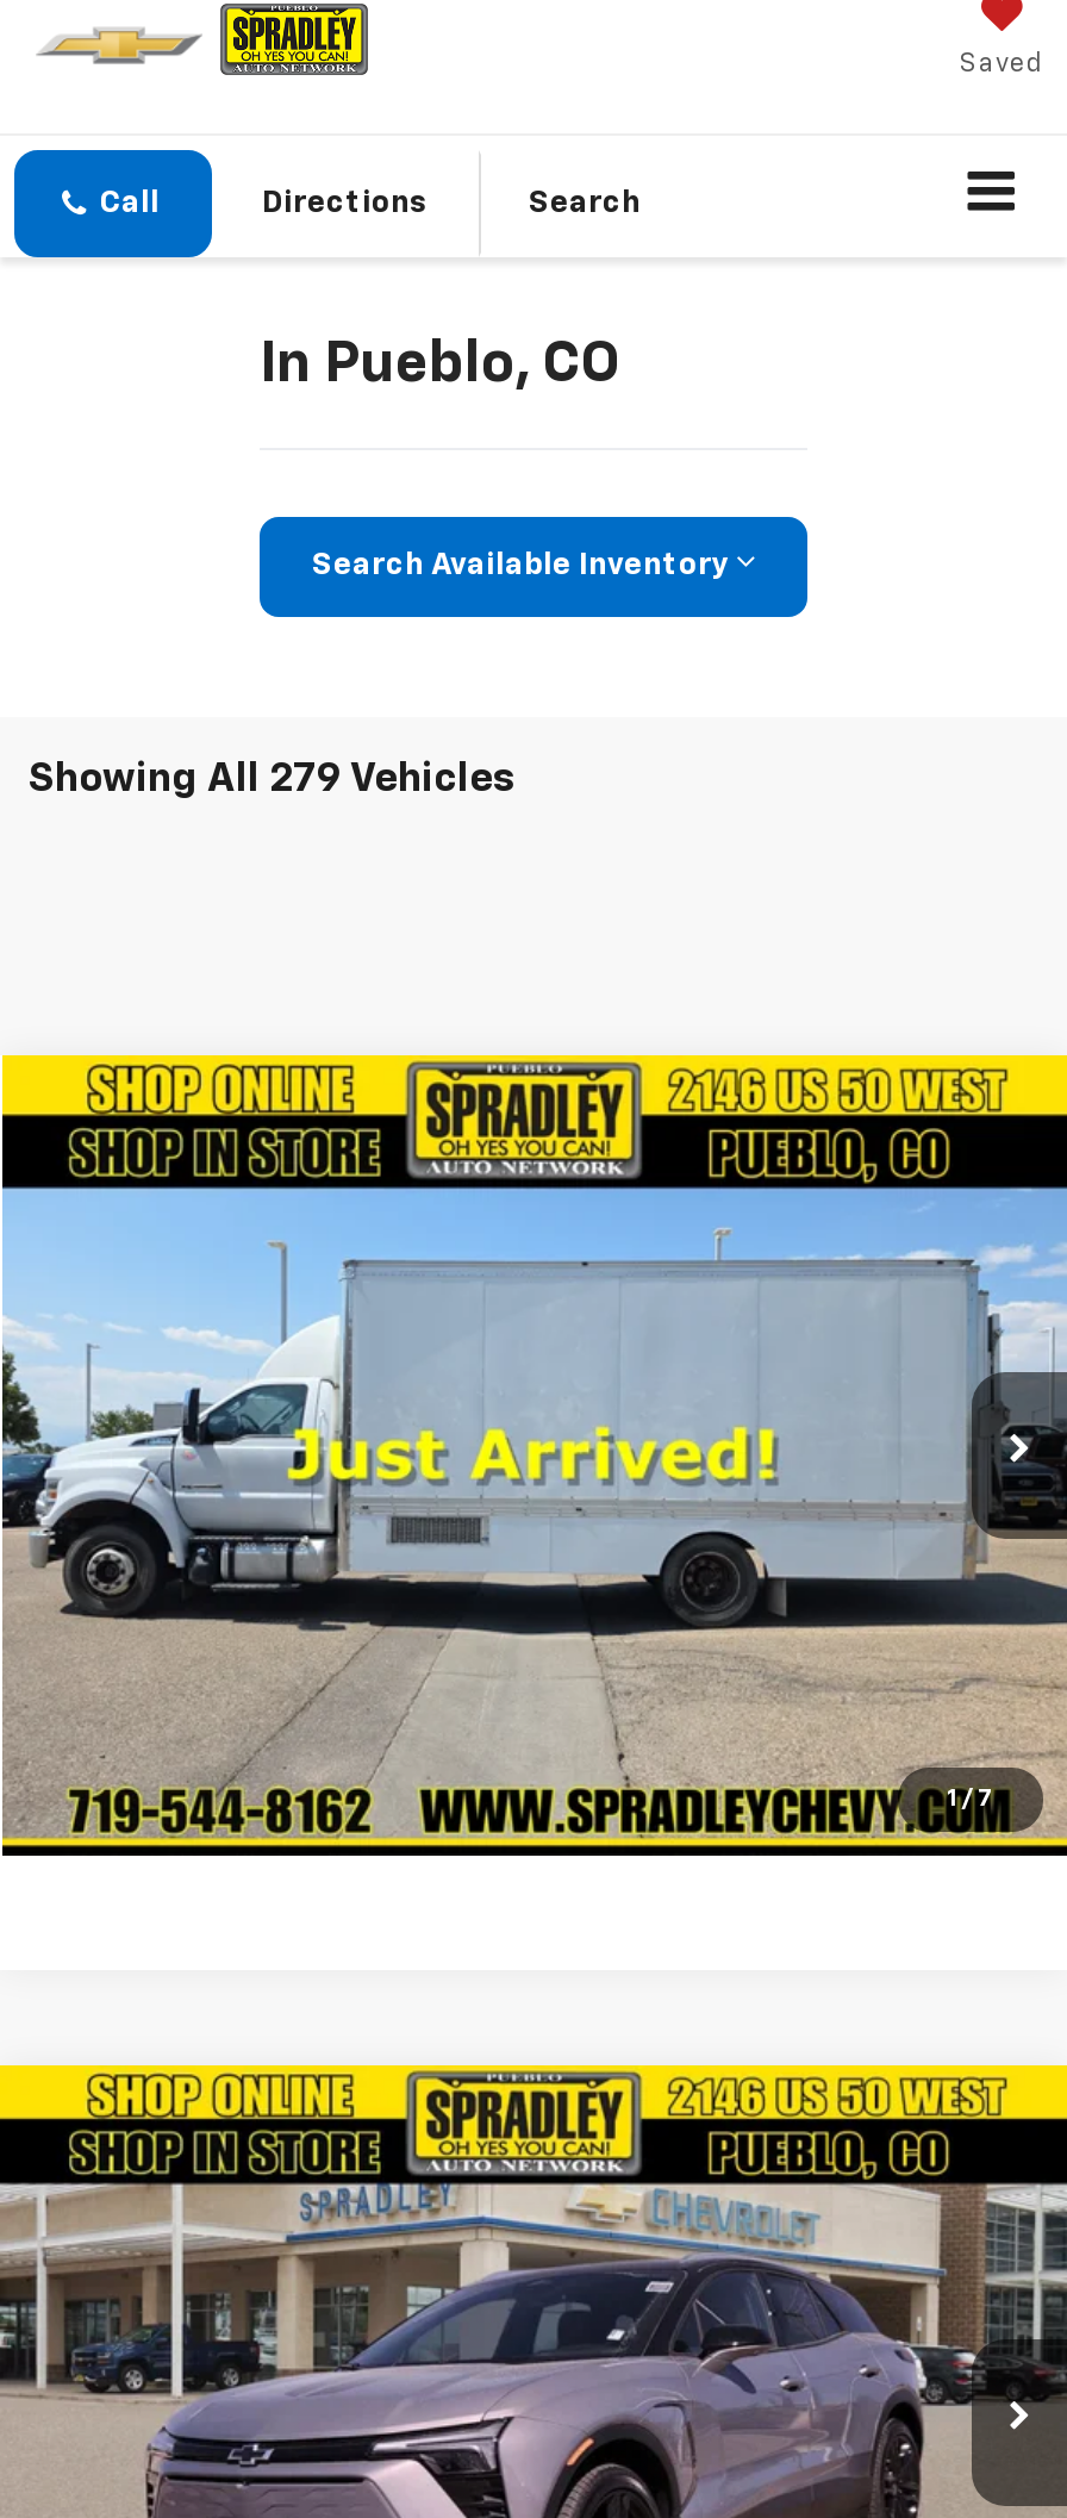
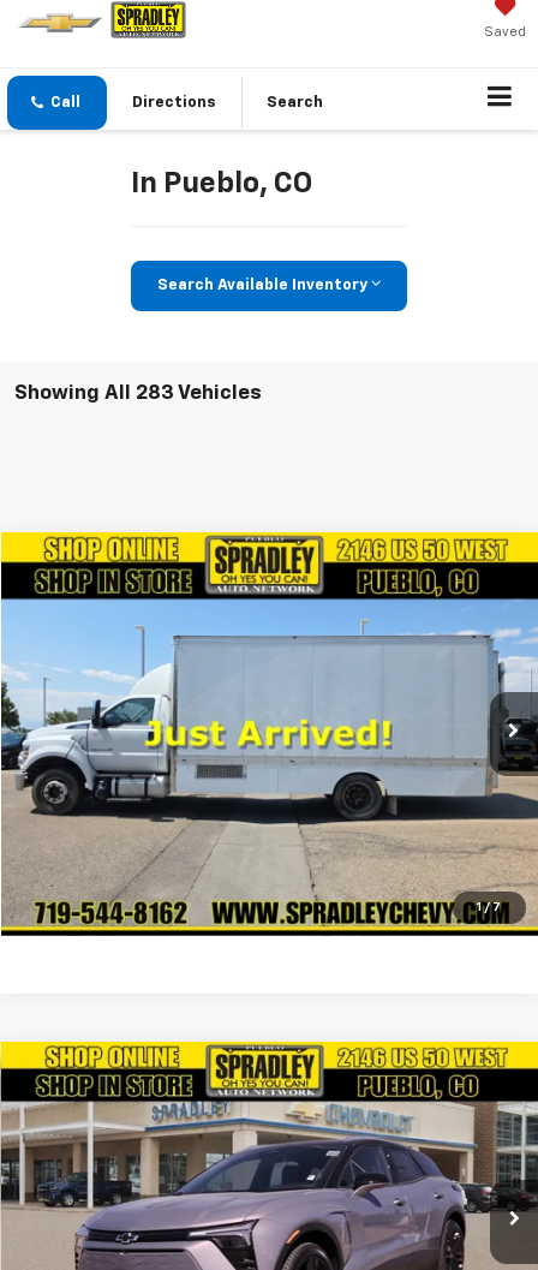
- Showing All 279 Vehicles
+ Showing All 283 Vehicles
